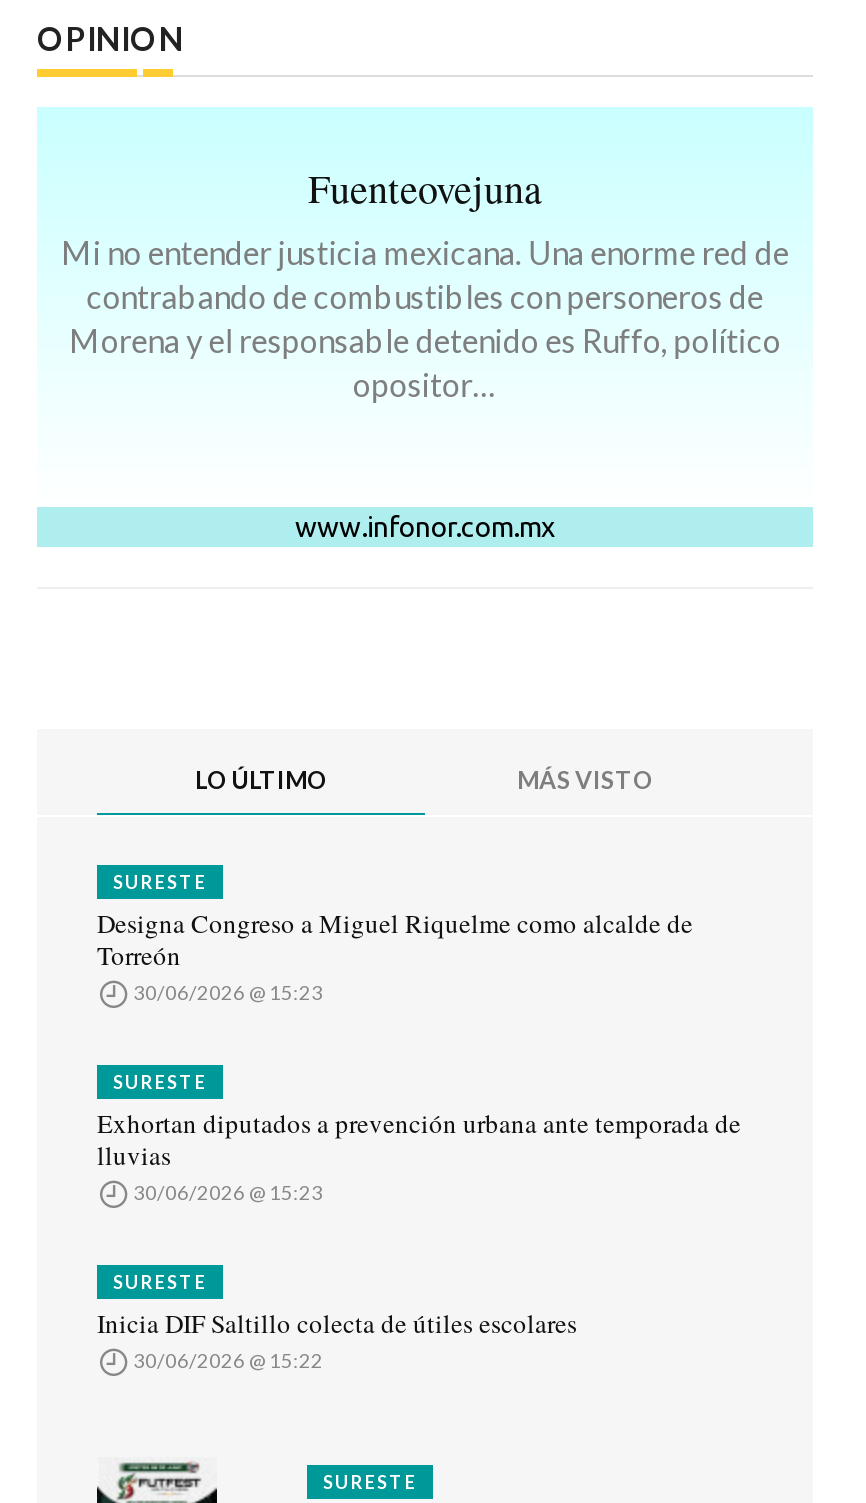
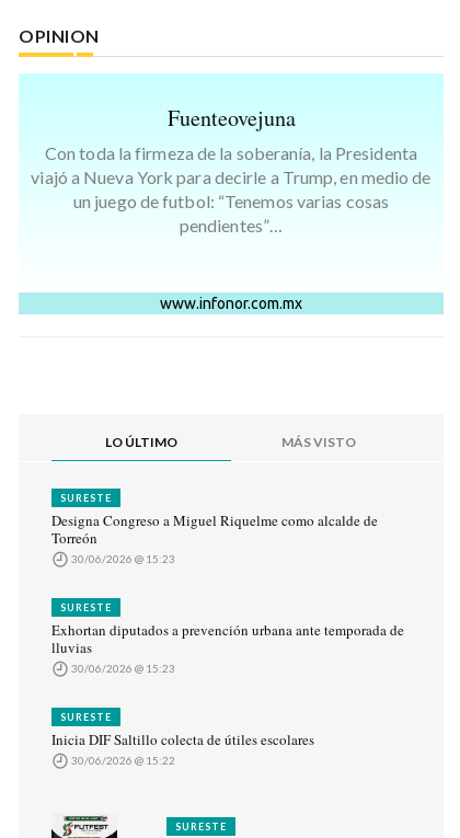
- Mi no entender justicia mexicana. Una enorme red de
- contrabando de combustibles con personeros de
- Morena y el responsable detenido es Ruffo, político
- opositor…
+ Con toda la firmeza de la soberanía, la Presidenta
+ viajó a Nueva York para decirle a Trump, en medio de
+ un juego de futbol: “Tenemos varias cosas
+ pendientes”…
